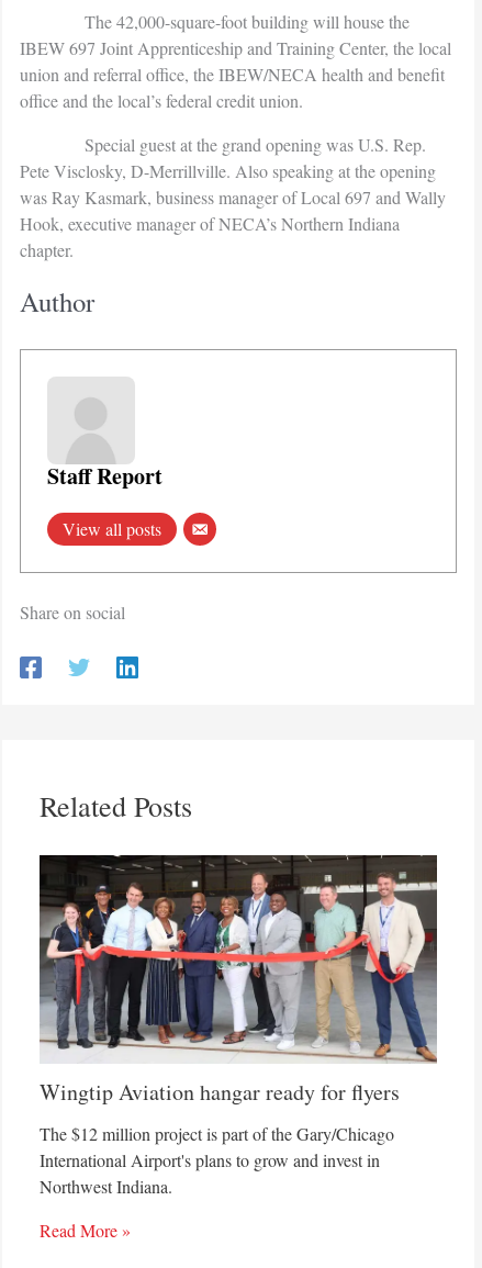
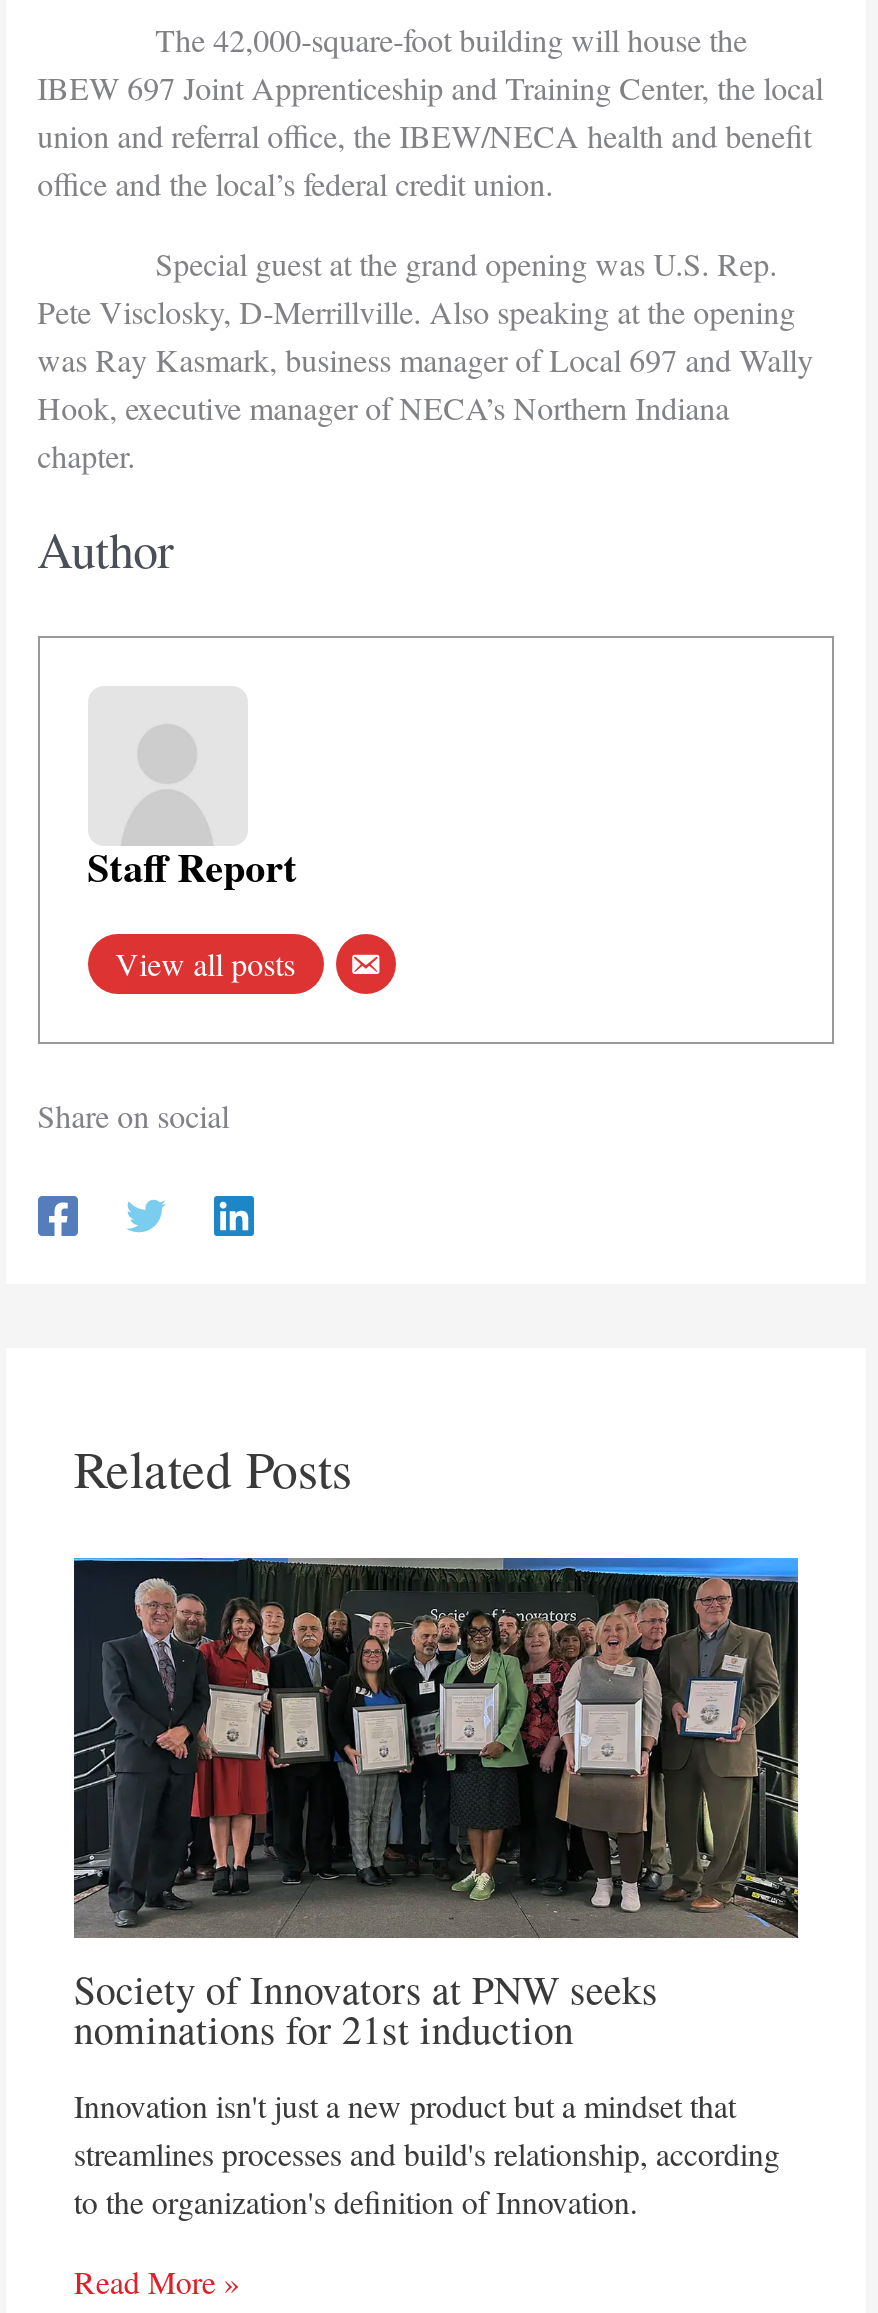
- [image]
- Wingtip Aviation hangar ready for flyers
+ [image]
+ Society of Innovators at PNW seeks
+ nominations for 21st induction

- The $12 million project is part of the Gary/Chicago
- International Airport's plans to grow and invest in
- Northwest Indiana.
+ Innovation isn't just a new product but a mindset that
+ streamlines processes and build's relationship, according
+ to the organization's definition of Innovation.
